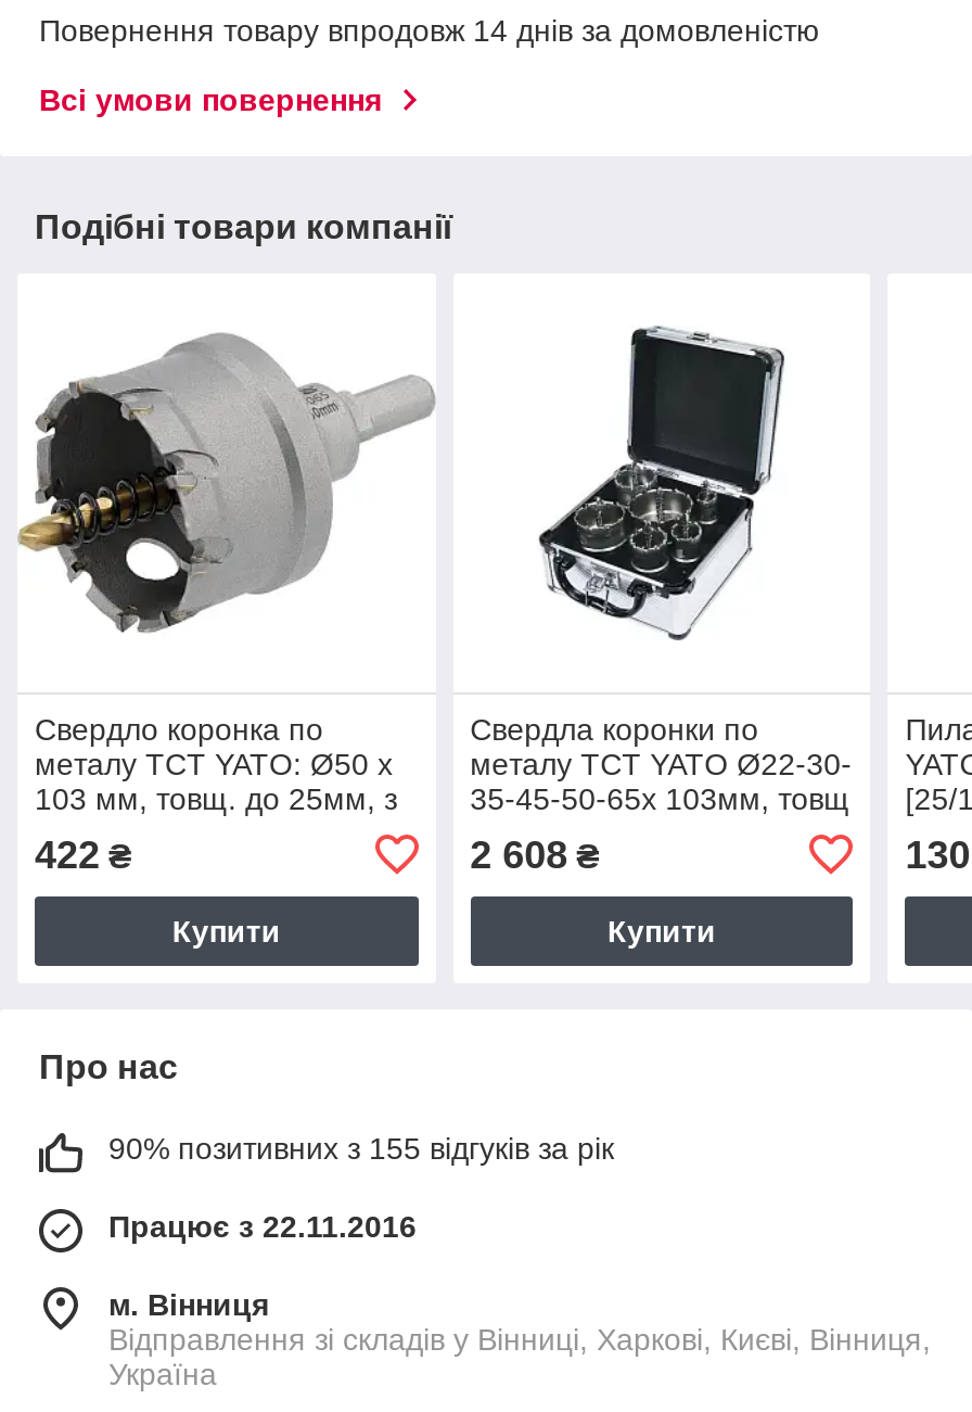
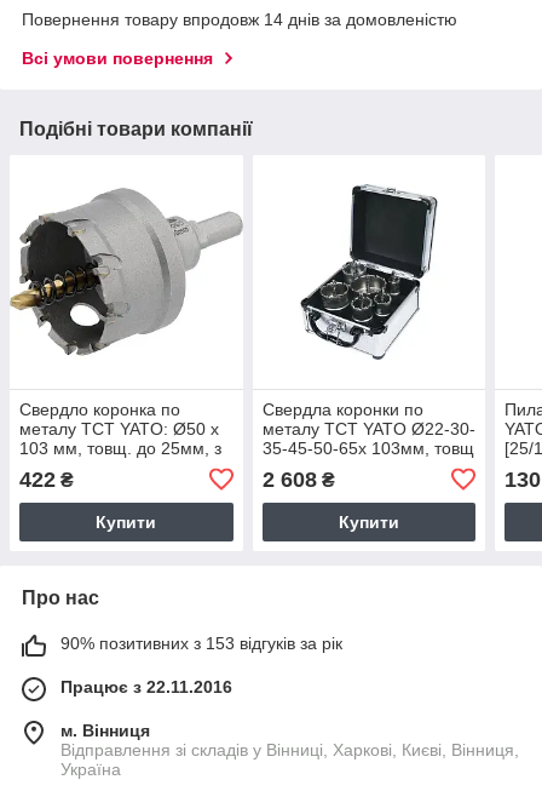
- 90% позитивних з 155 відгуків за рік
+ 90% позитивних з 153 відгуків за рік
